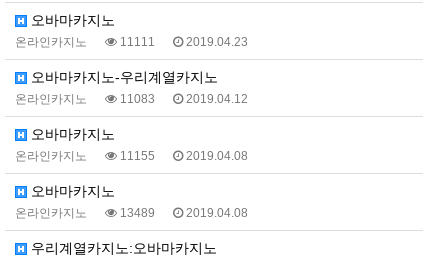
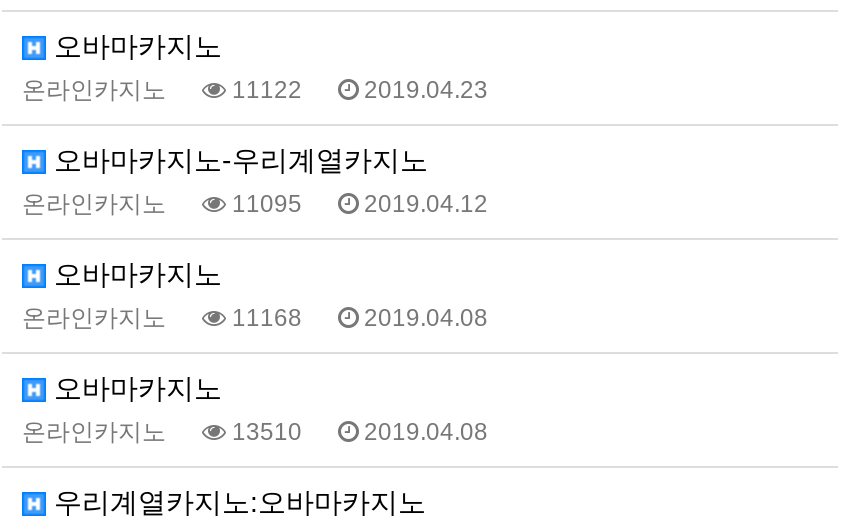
- 11111 2019.04.23
+ 11122 2019.04.23

- 11083 2019.04.12
+ 11095 2019.04.12

- 11155 2019.04.08
+ 11168 2019.04.08

- 13489 2019.04.08
+ 13510 2019.04.08
